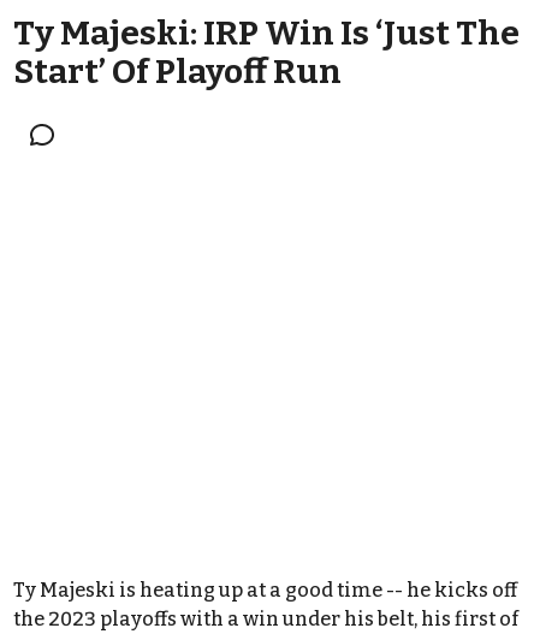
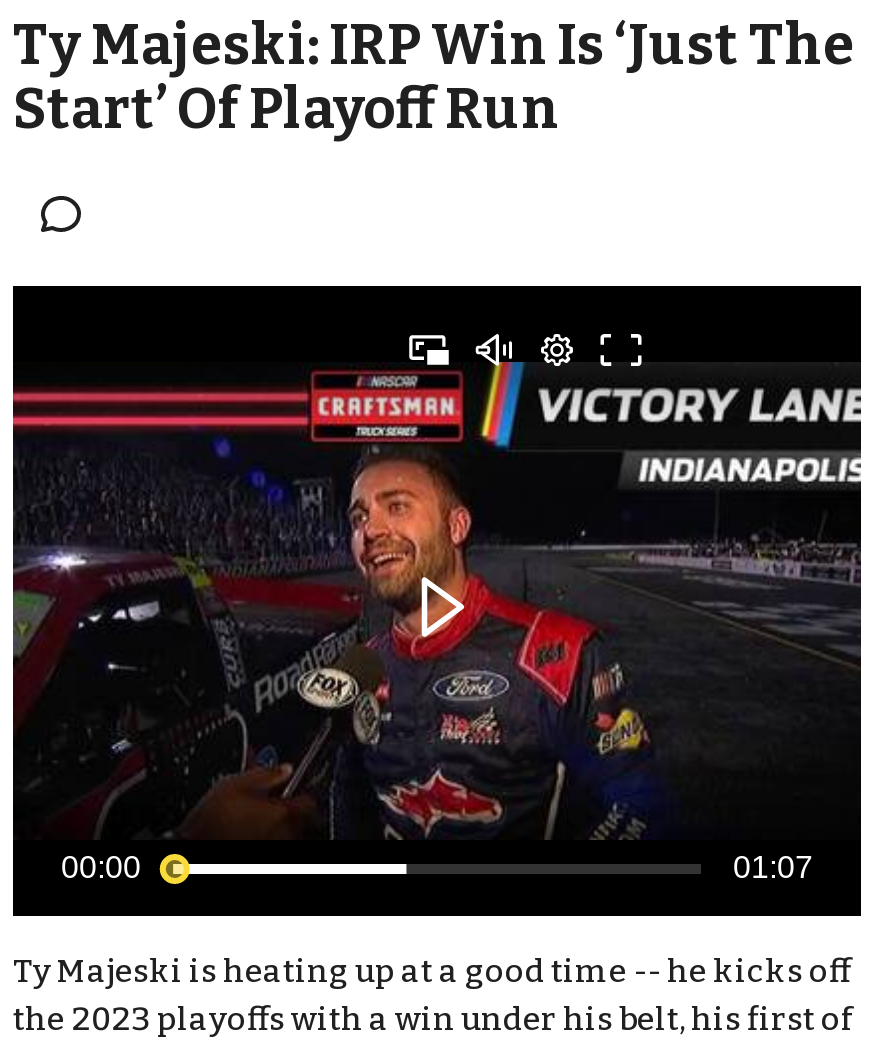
+ [image]
+ 00:00
+ 01:07
